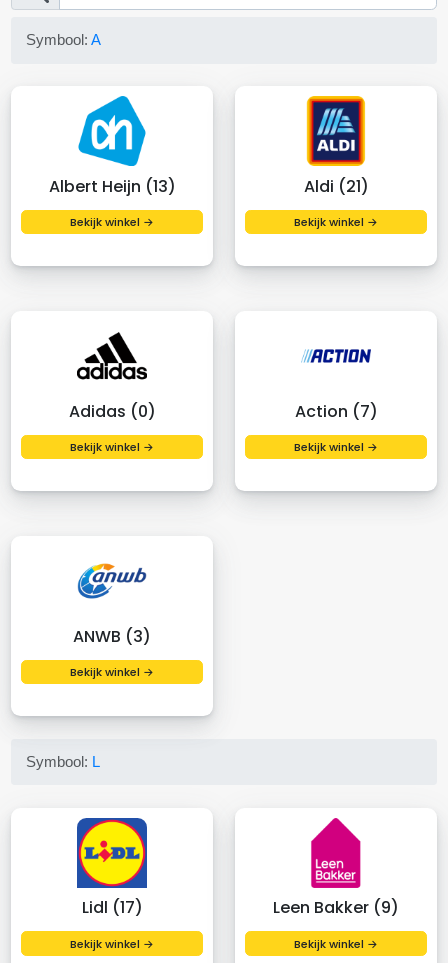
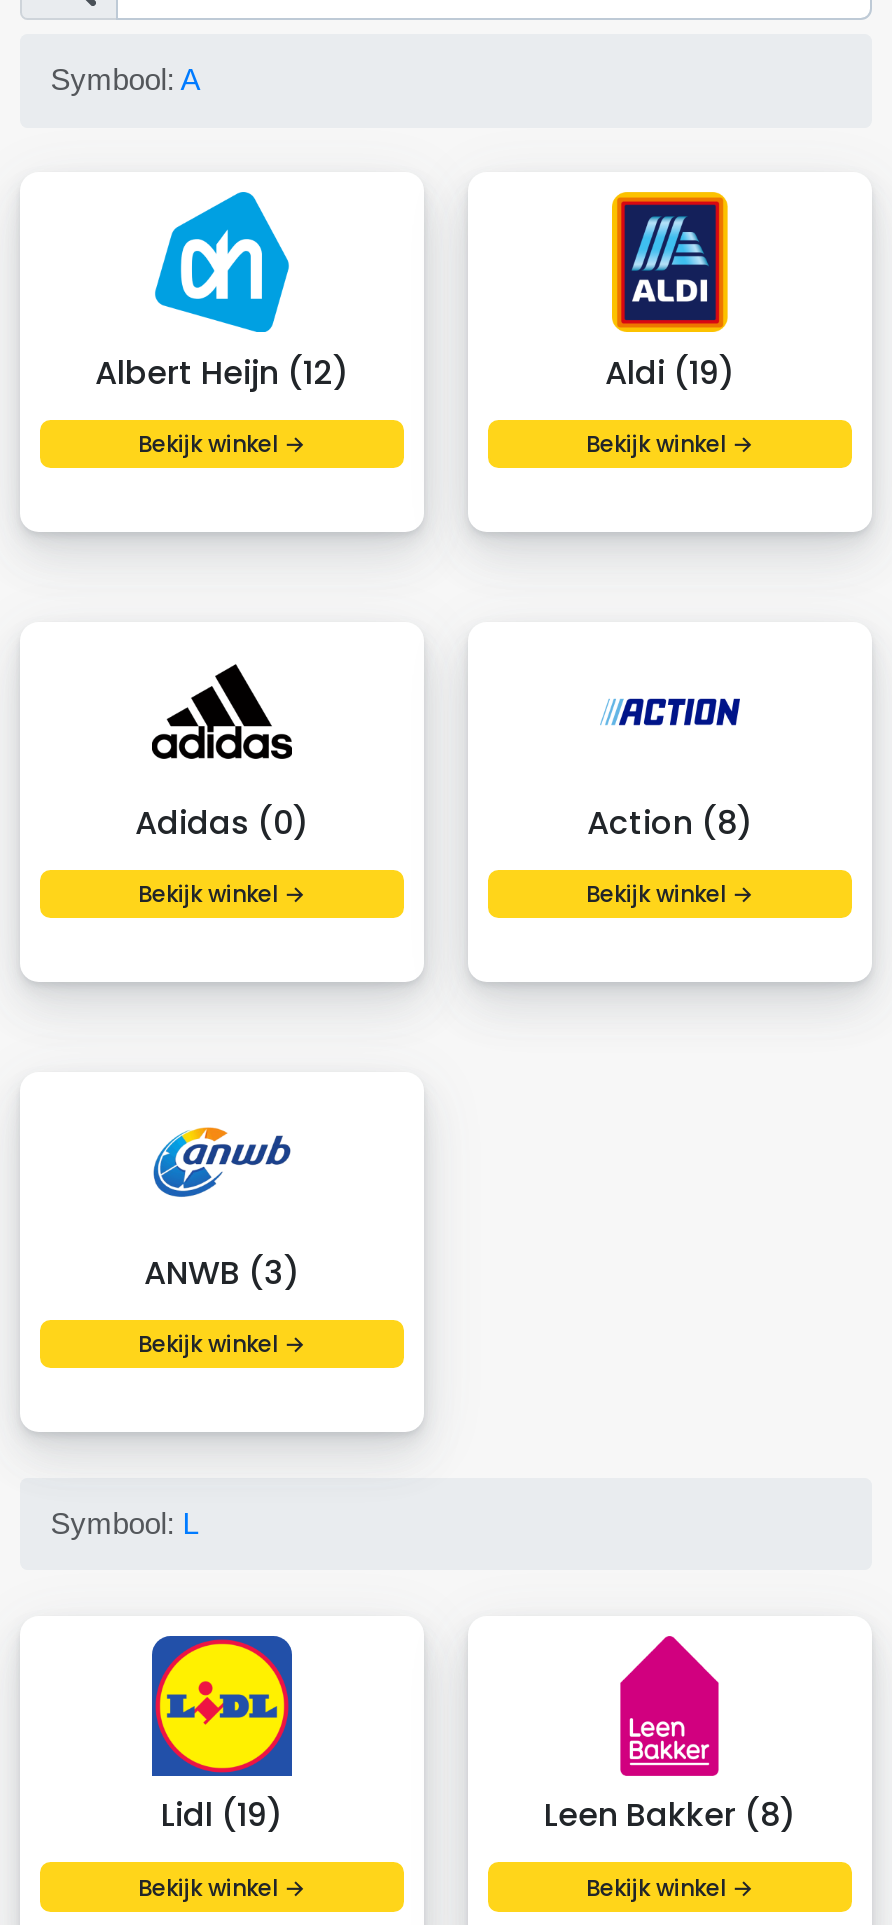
- Albert Heijn (13)
+ Albert Heijn (12)

- Aldi (21)
+ Aldi (19)

- Action (7)
+ Action (8)

- Lidl (17)
+ Lidl (19)

- Leen Bakker (9)
+ Leen Bakker (8)
